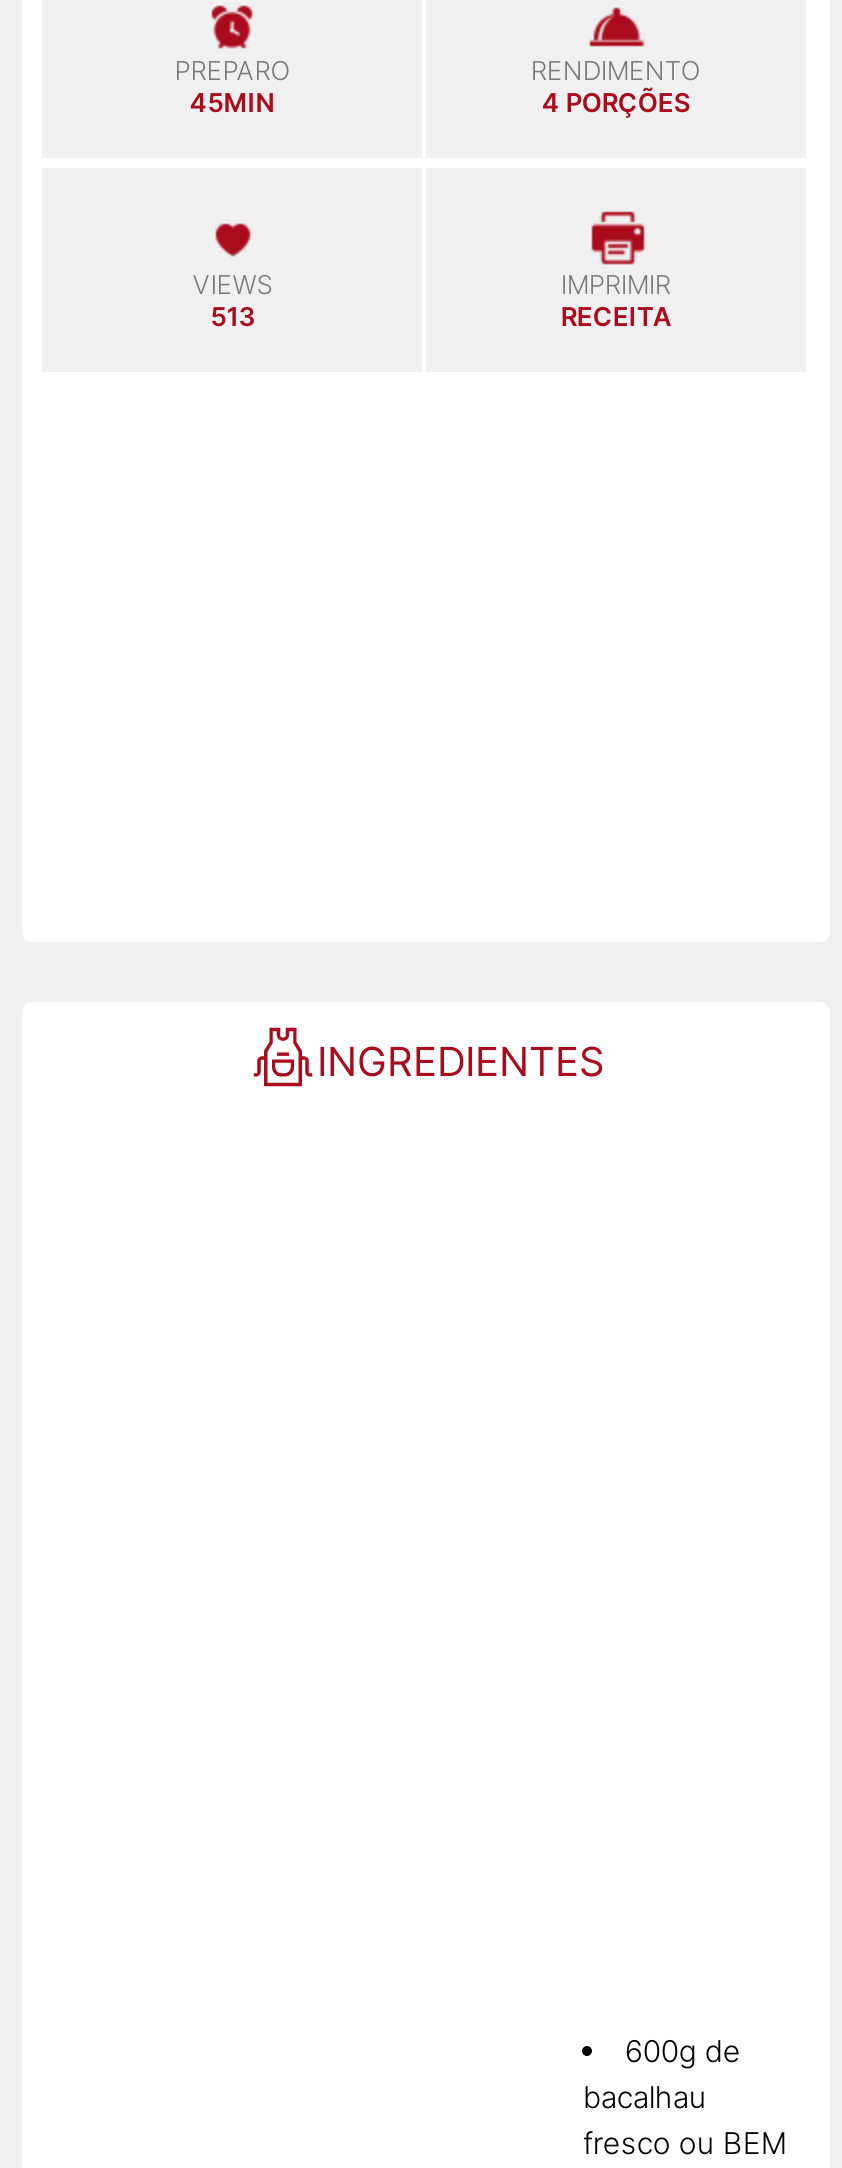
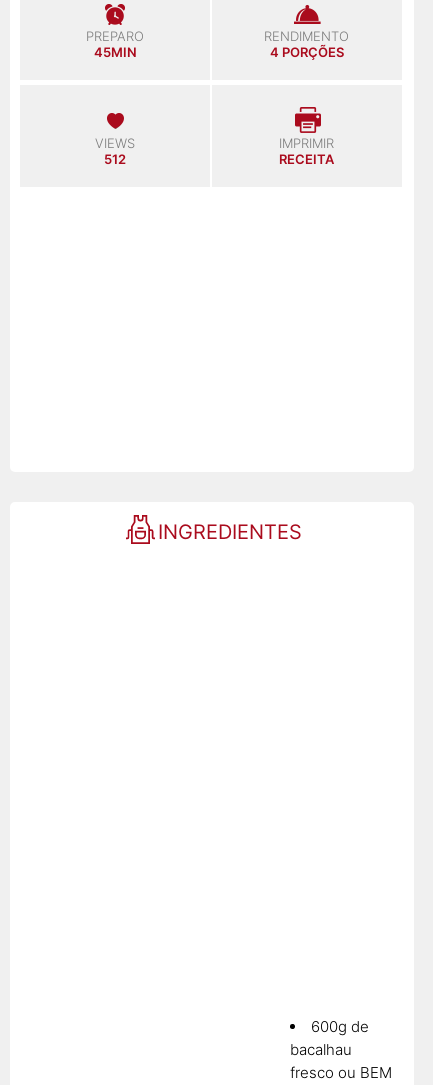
- 513
+ 512
